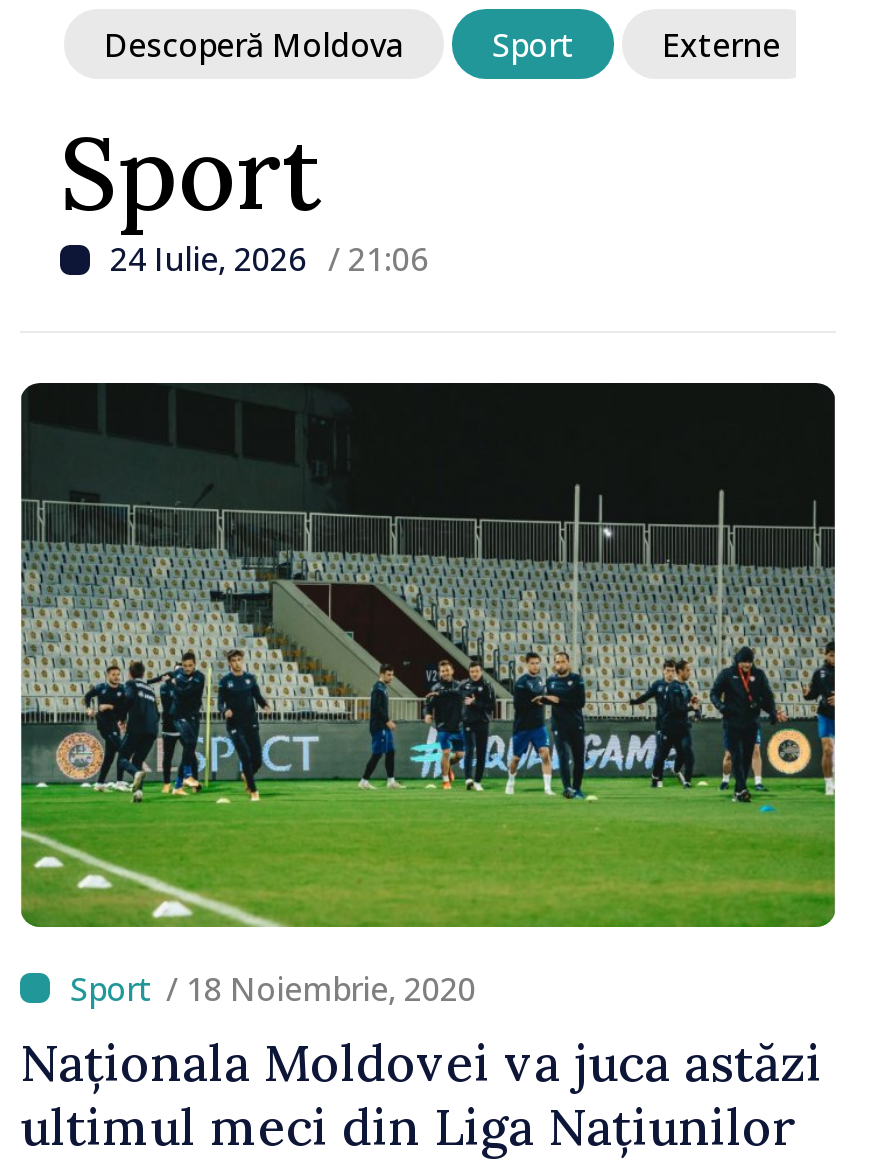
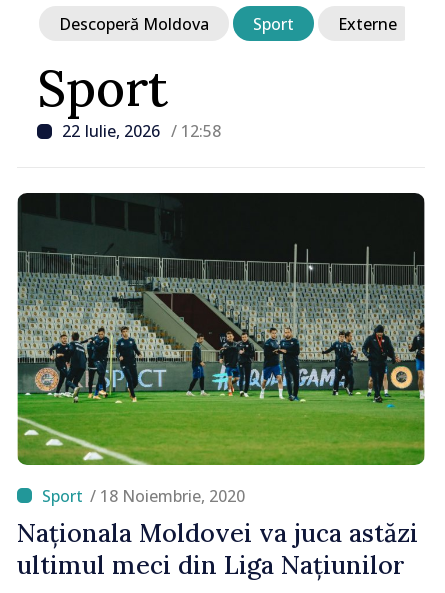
- 24 Iulie, 2026 / 21:06
+ 22 Iulie, 2026 / 12:58
